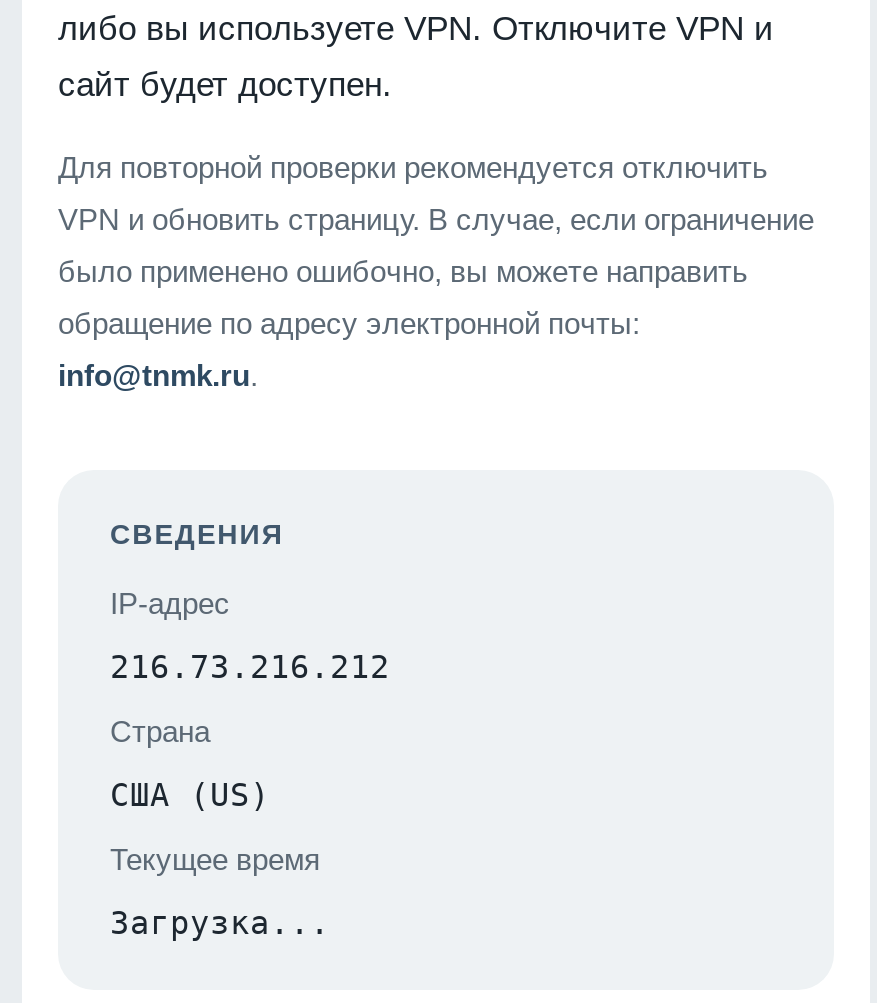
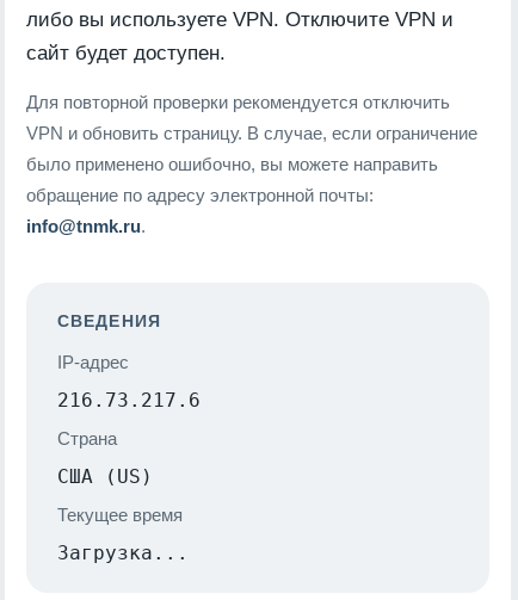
- 216.73.216.212
+ 216.73.217.6
